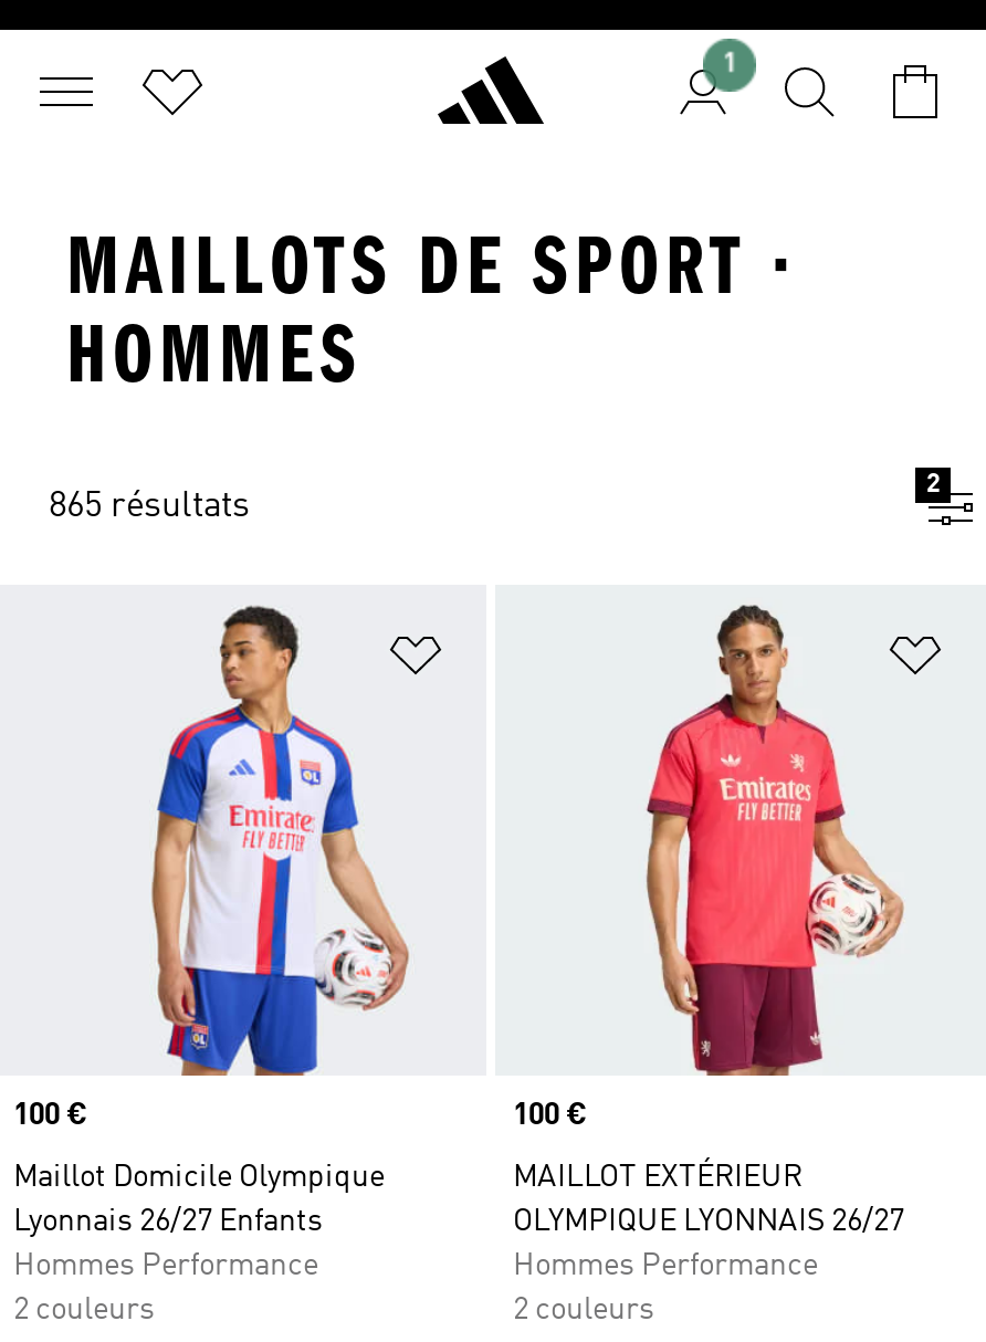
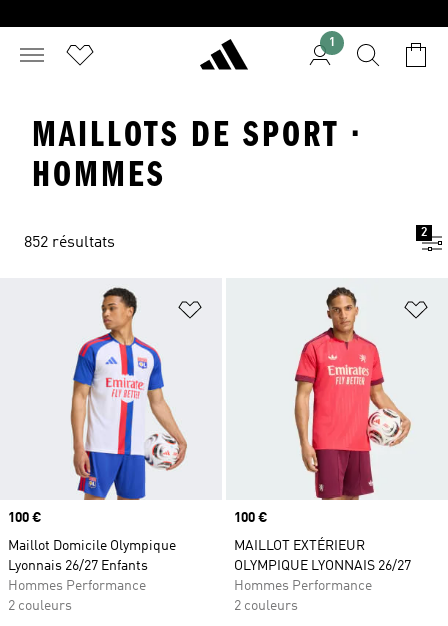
- 865 résultats
+ 852 résultats
